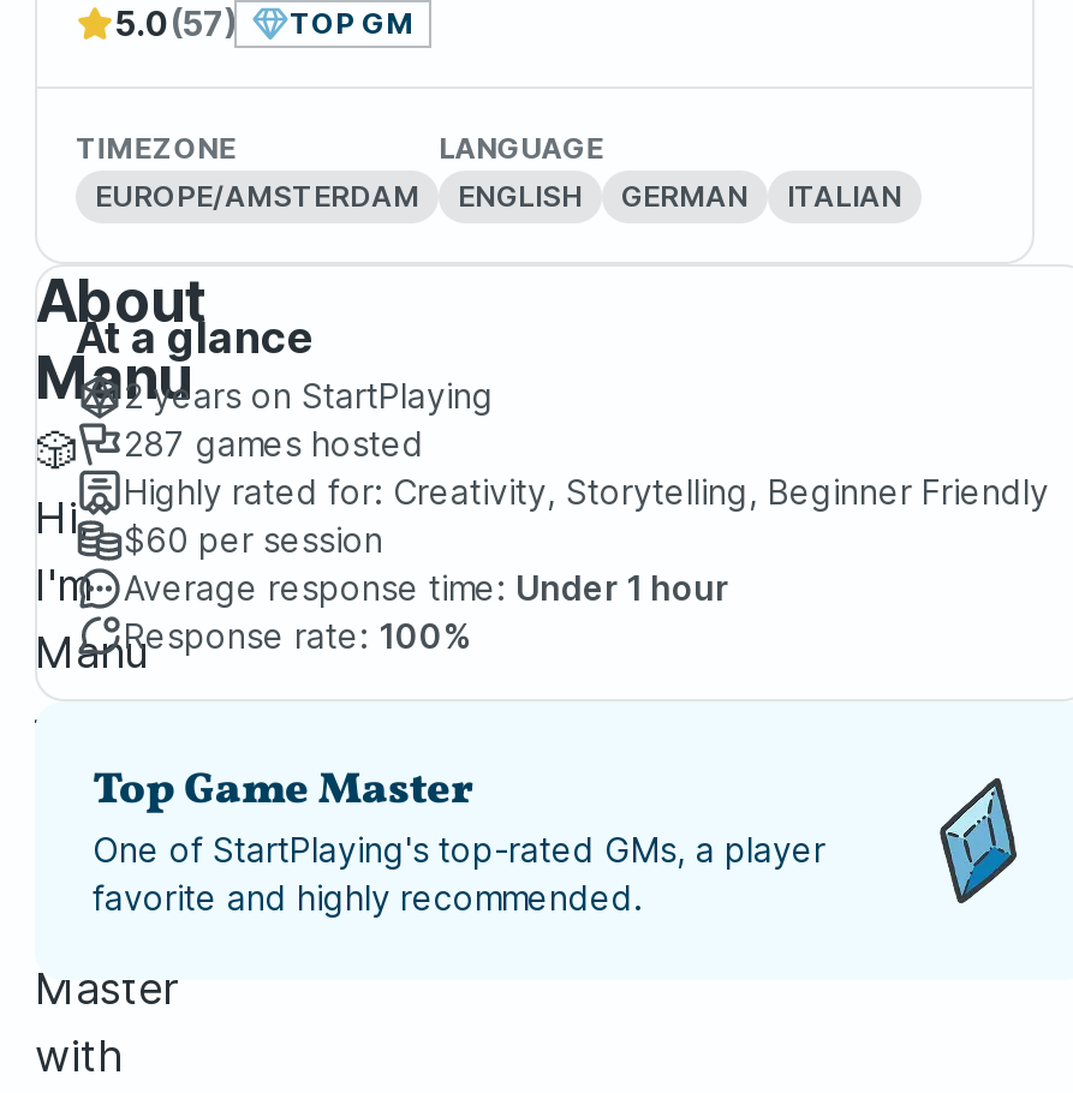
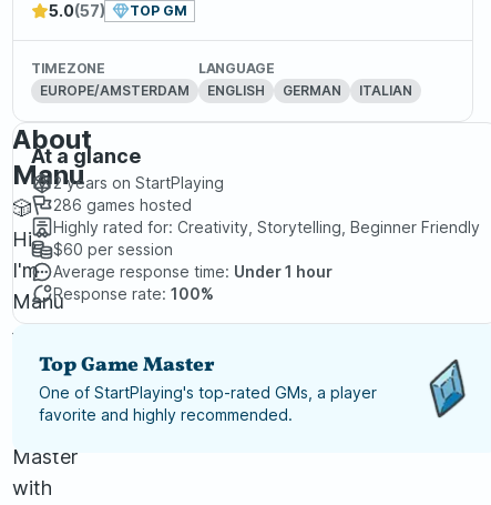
- 287 games hosted
+ 286 games hosted
